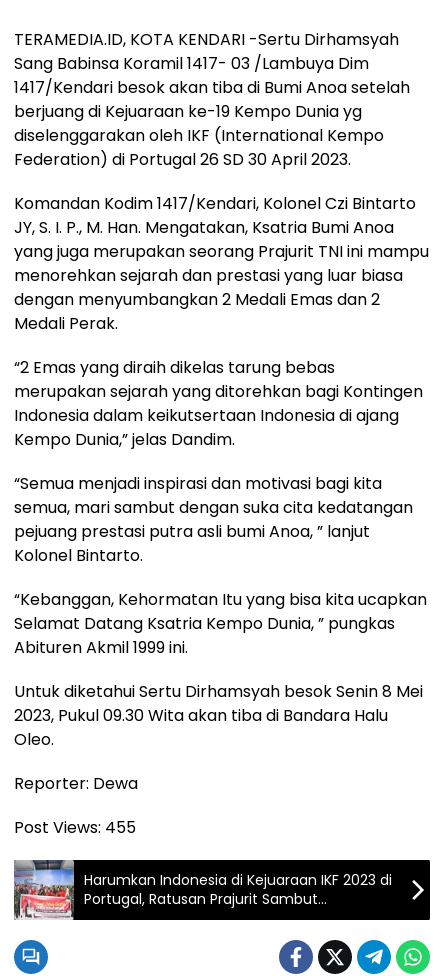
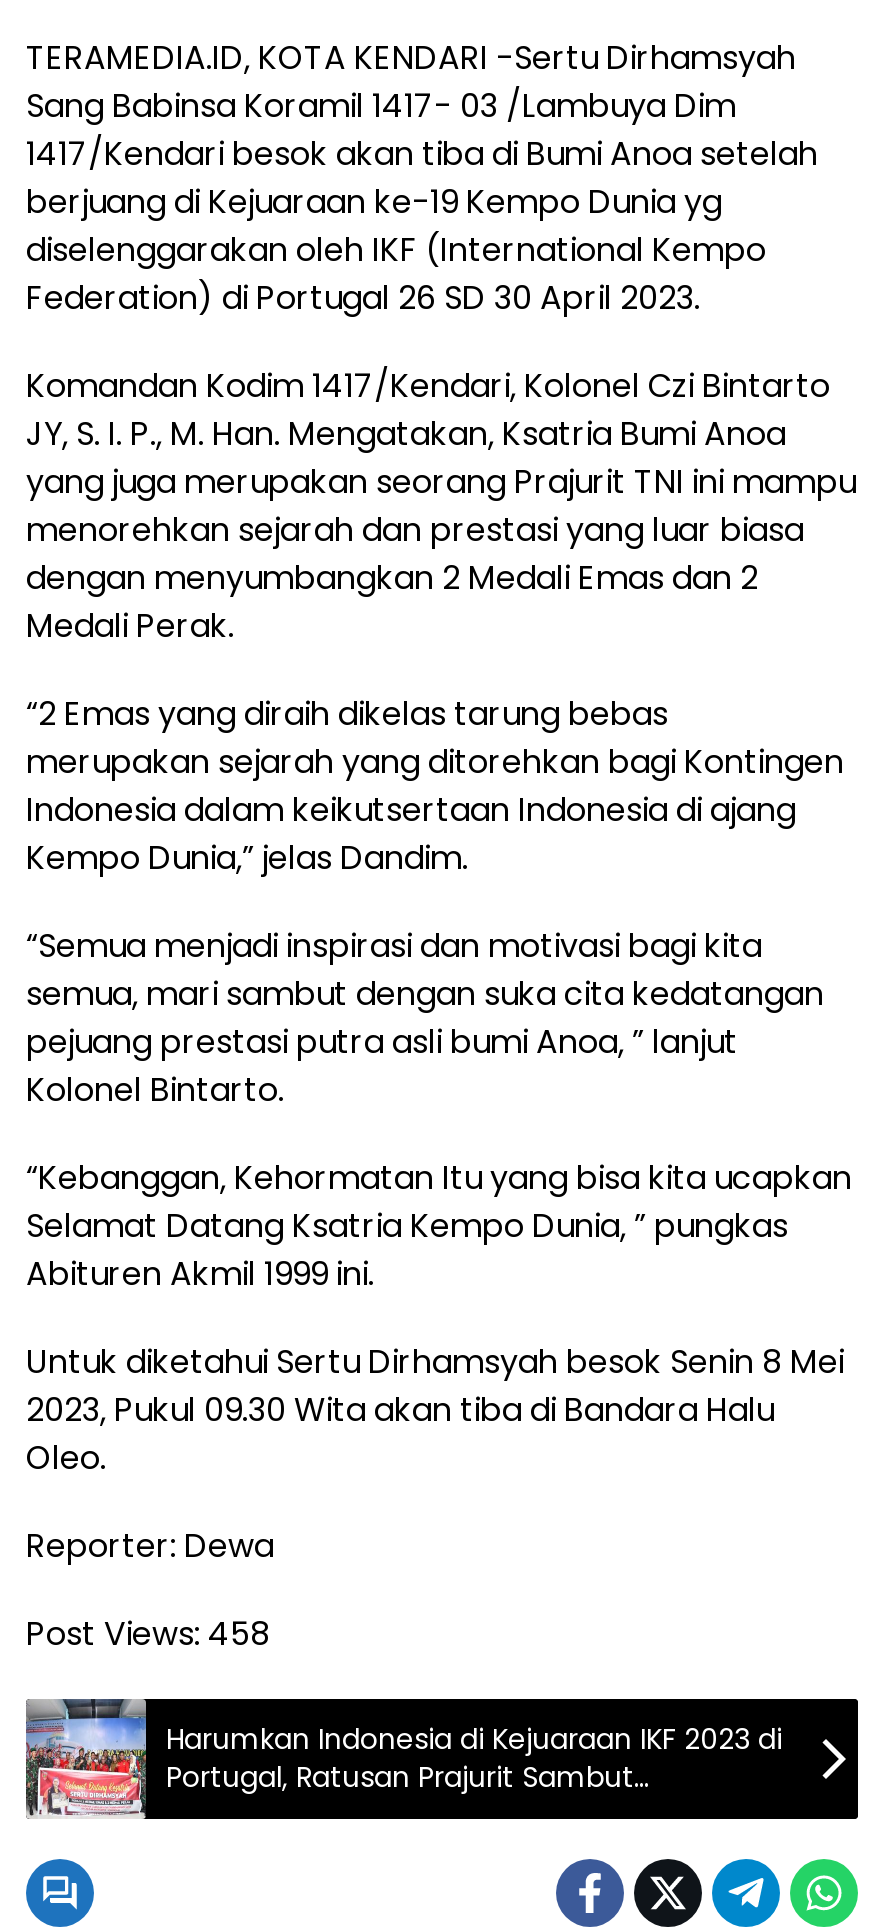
- Post Views: 455
+ Post Views: 458
